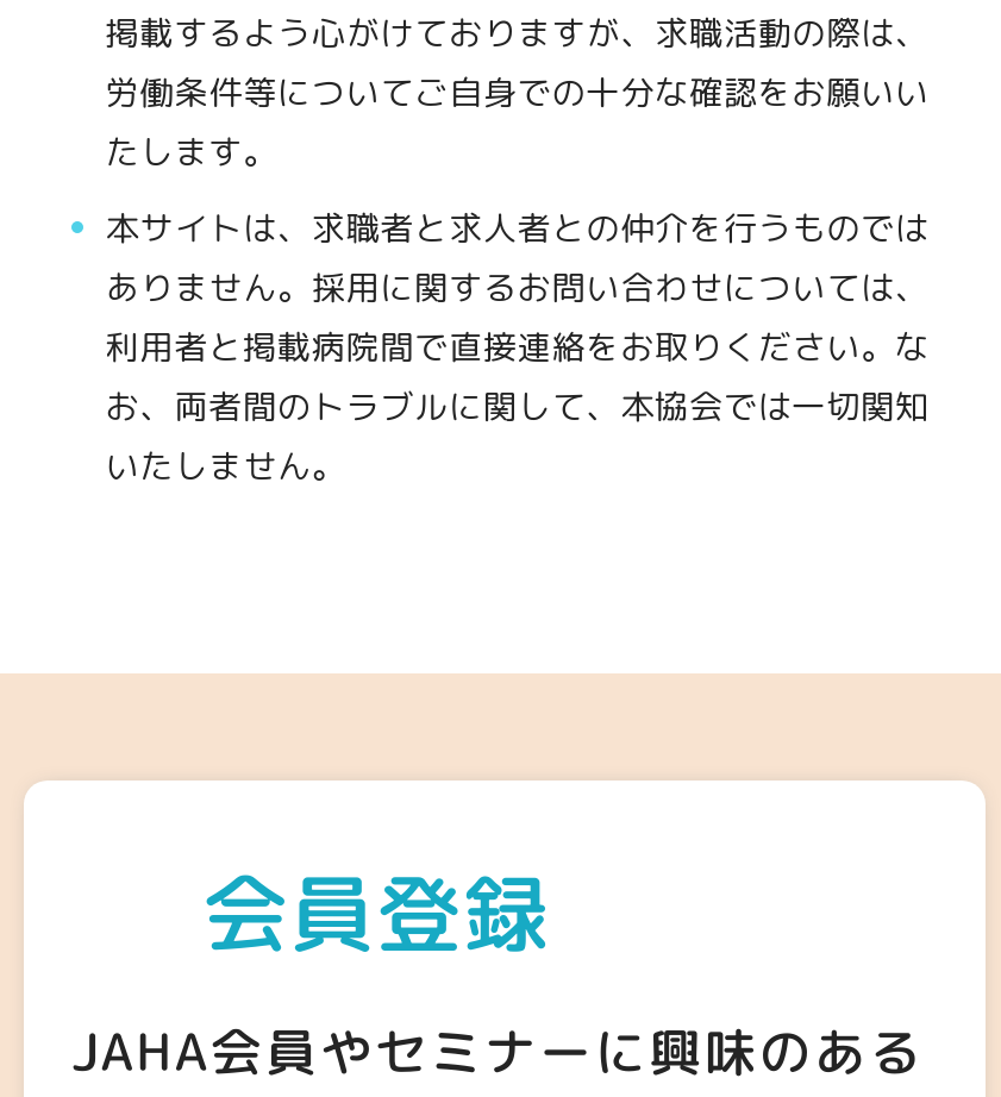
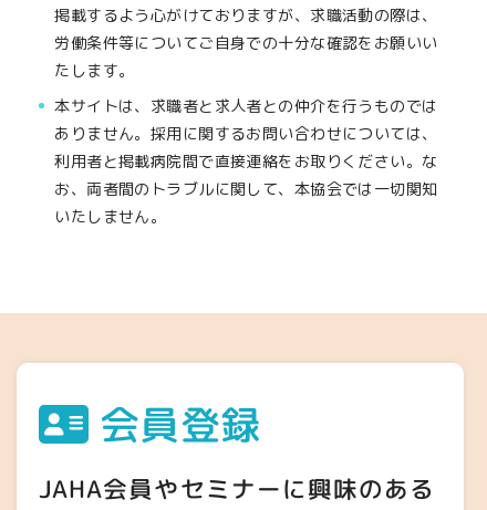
+ [image]
